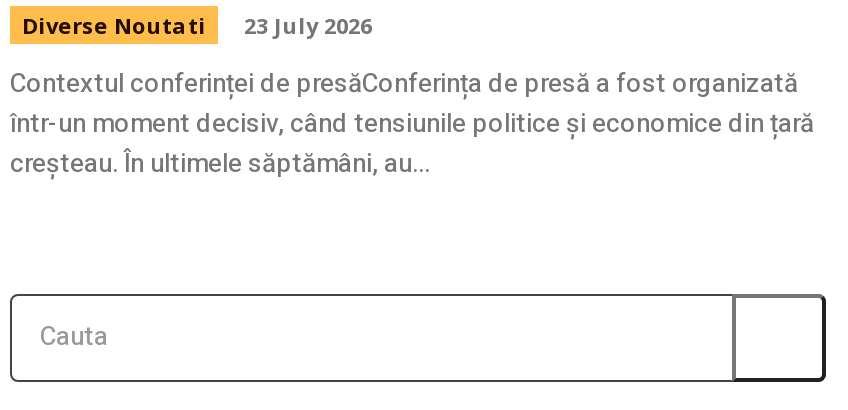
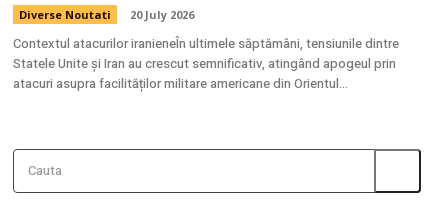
- Diverse Noutati 23 July 2026
+ Diverse Noutati 20 July 2026

- Contextul conferinței de presăConferința de presă a fost organizată
- într-un moment decisiv, când tensiunile politice și economice din țară
- creșteau. În ultimele săptămâni, au...
+ Contextul atacurilor iranieneÎn ultimele săptămâni, tensiunile dintre
+ Statele Unite și Iran au crescut semnificativ, atingând apogeul prin
+ atacuri asupra facilităților militare americane din Orientul...
